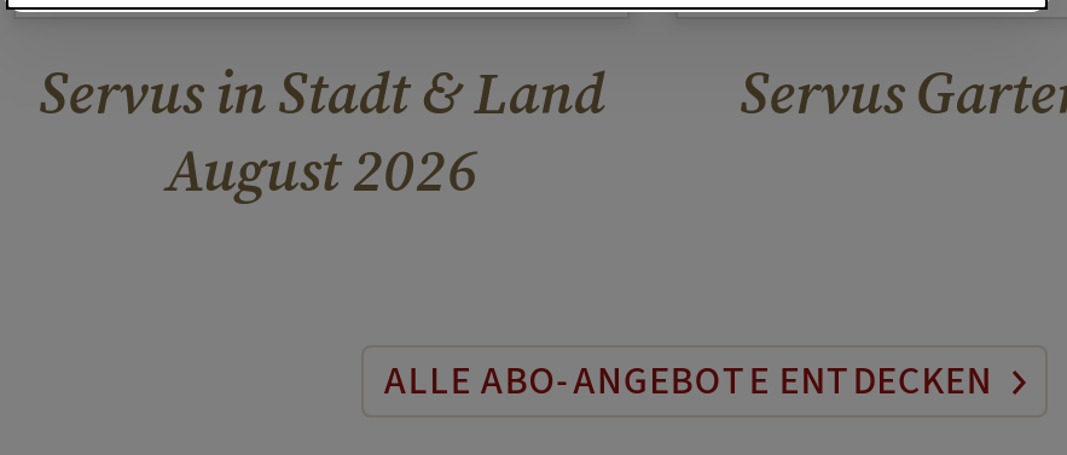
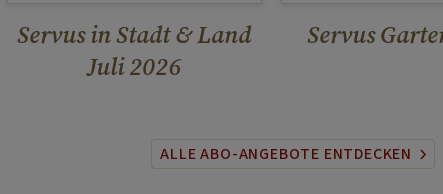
- August 2026
+ Juli 2026
